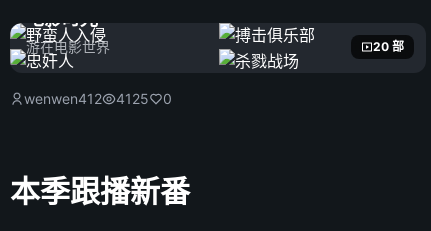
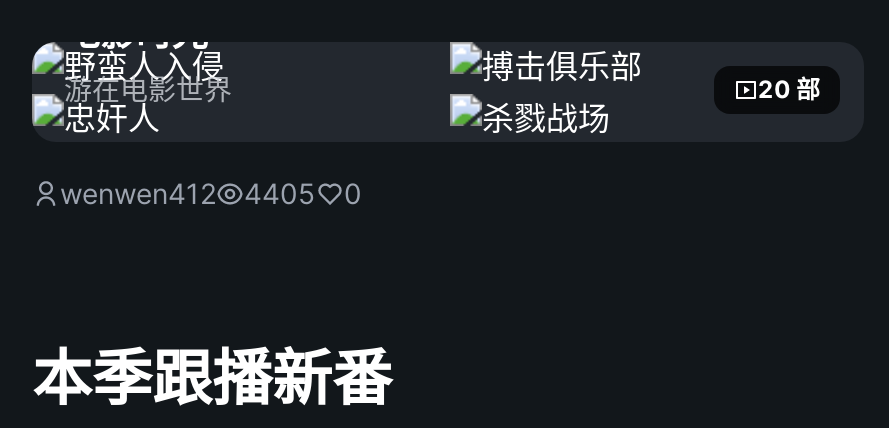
- wenwen412 4125 0
+ wenwen412 4405 0
